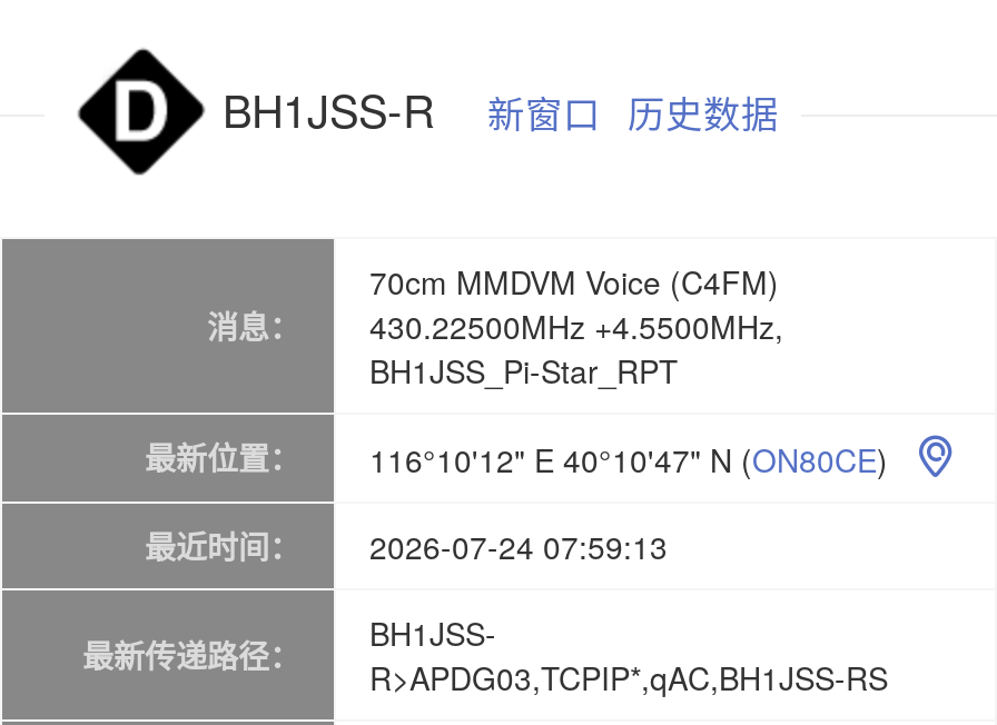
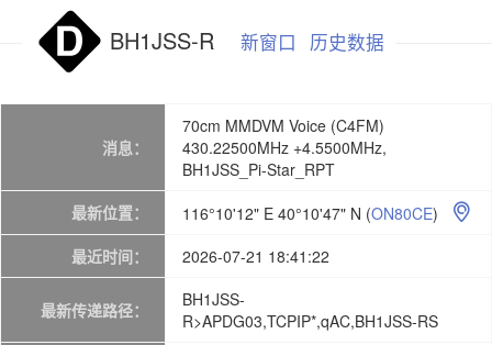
- 最近时间： 2026-07-24 07:59:13
+ 最近时间： 2026-07-21 18:41:22
